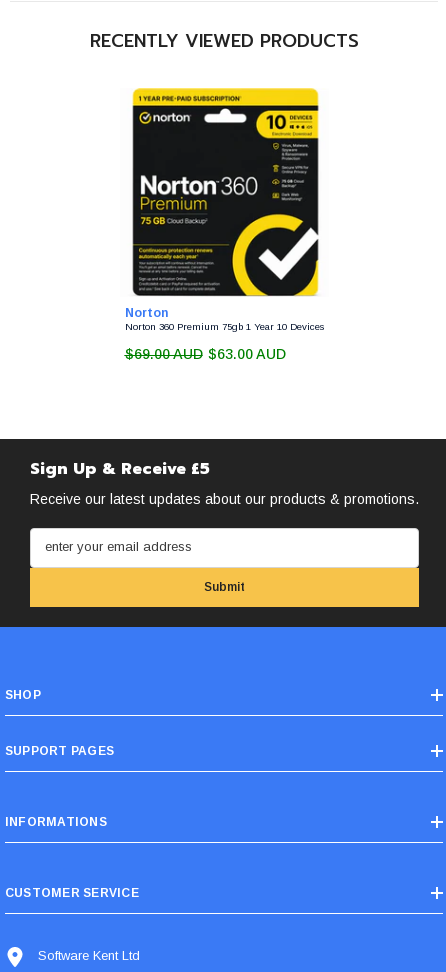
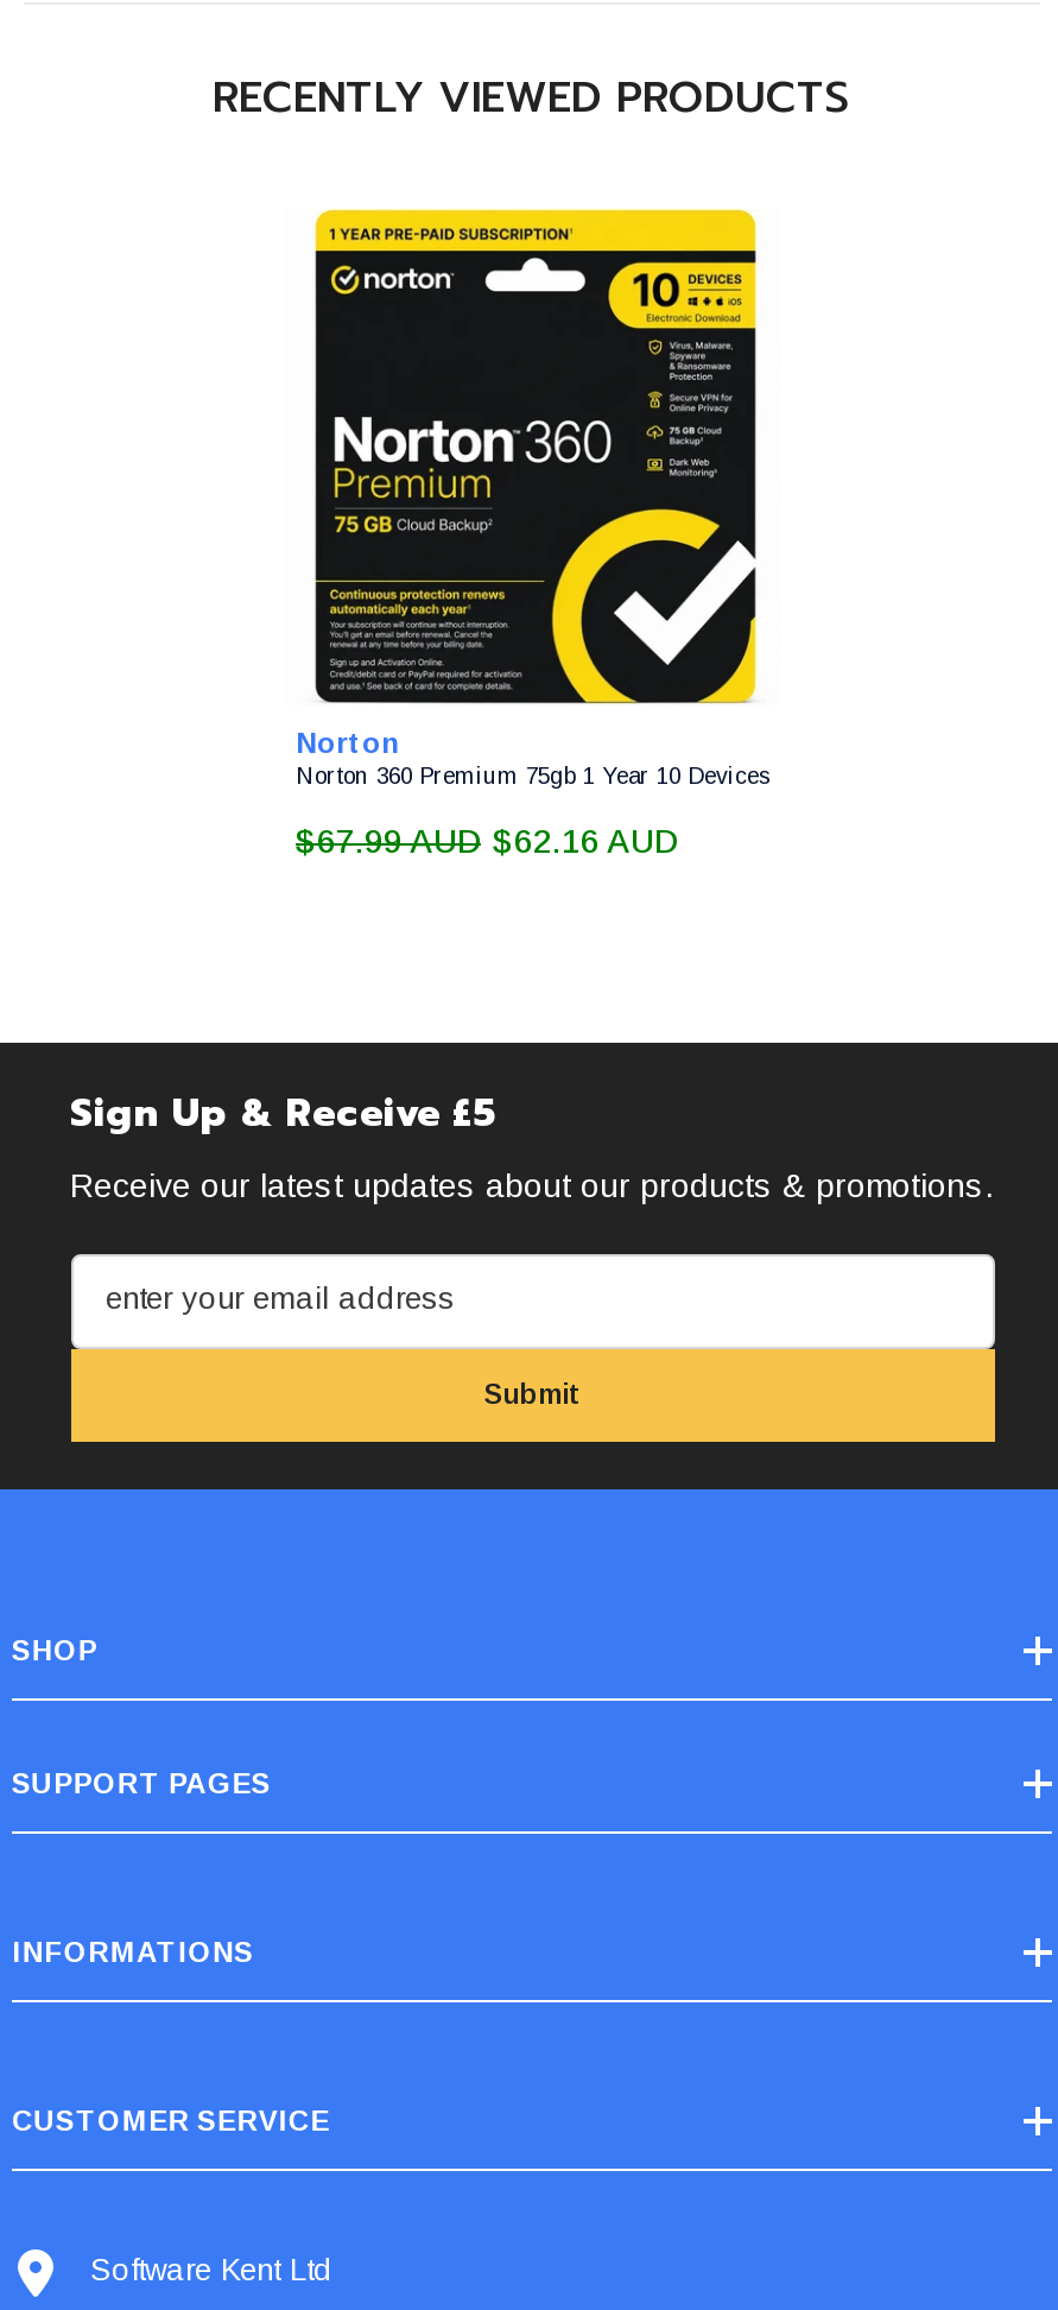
- $69.00 AUD $63.00 AUD
+ $67.99 AUD $62.16 AUD
